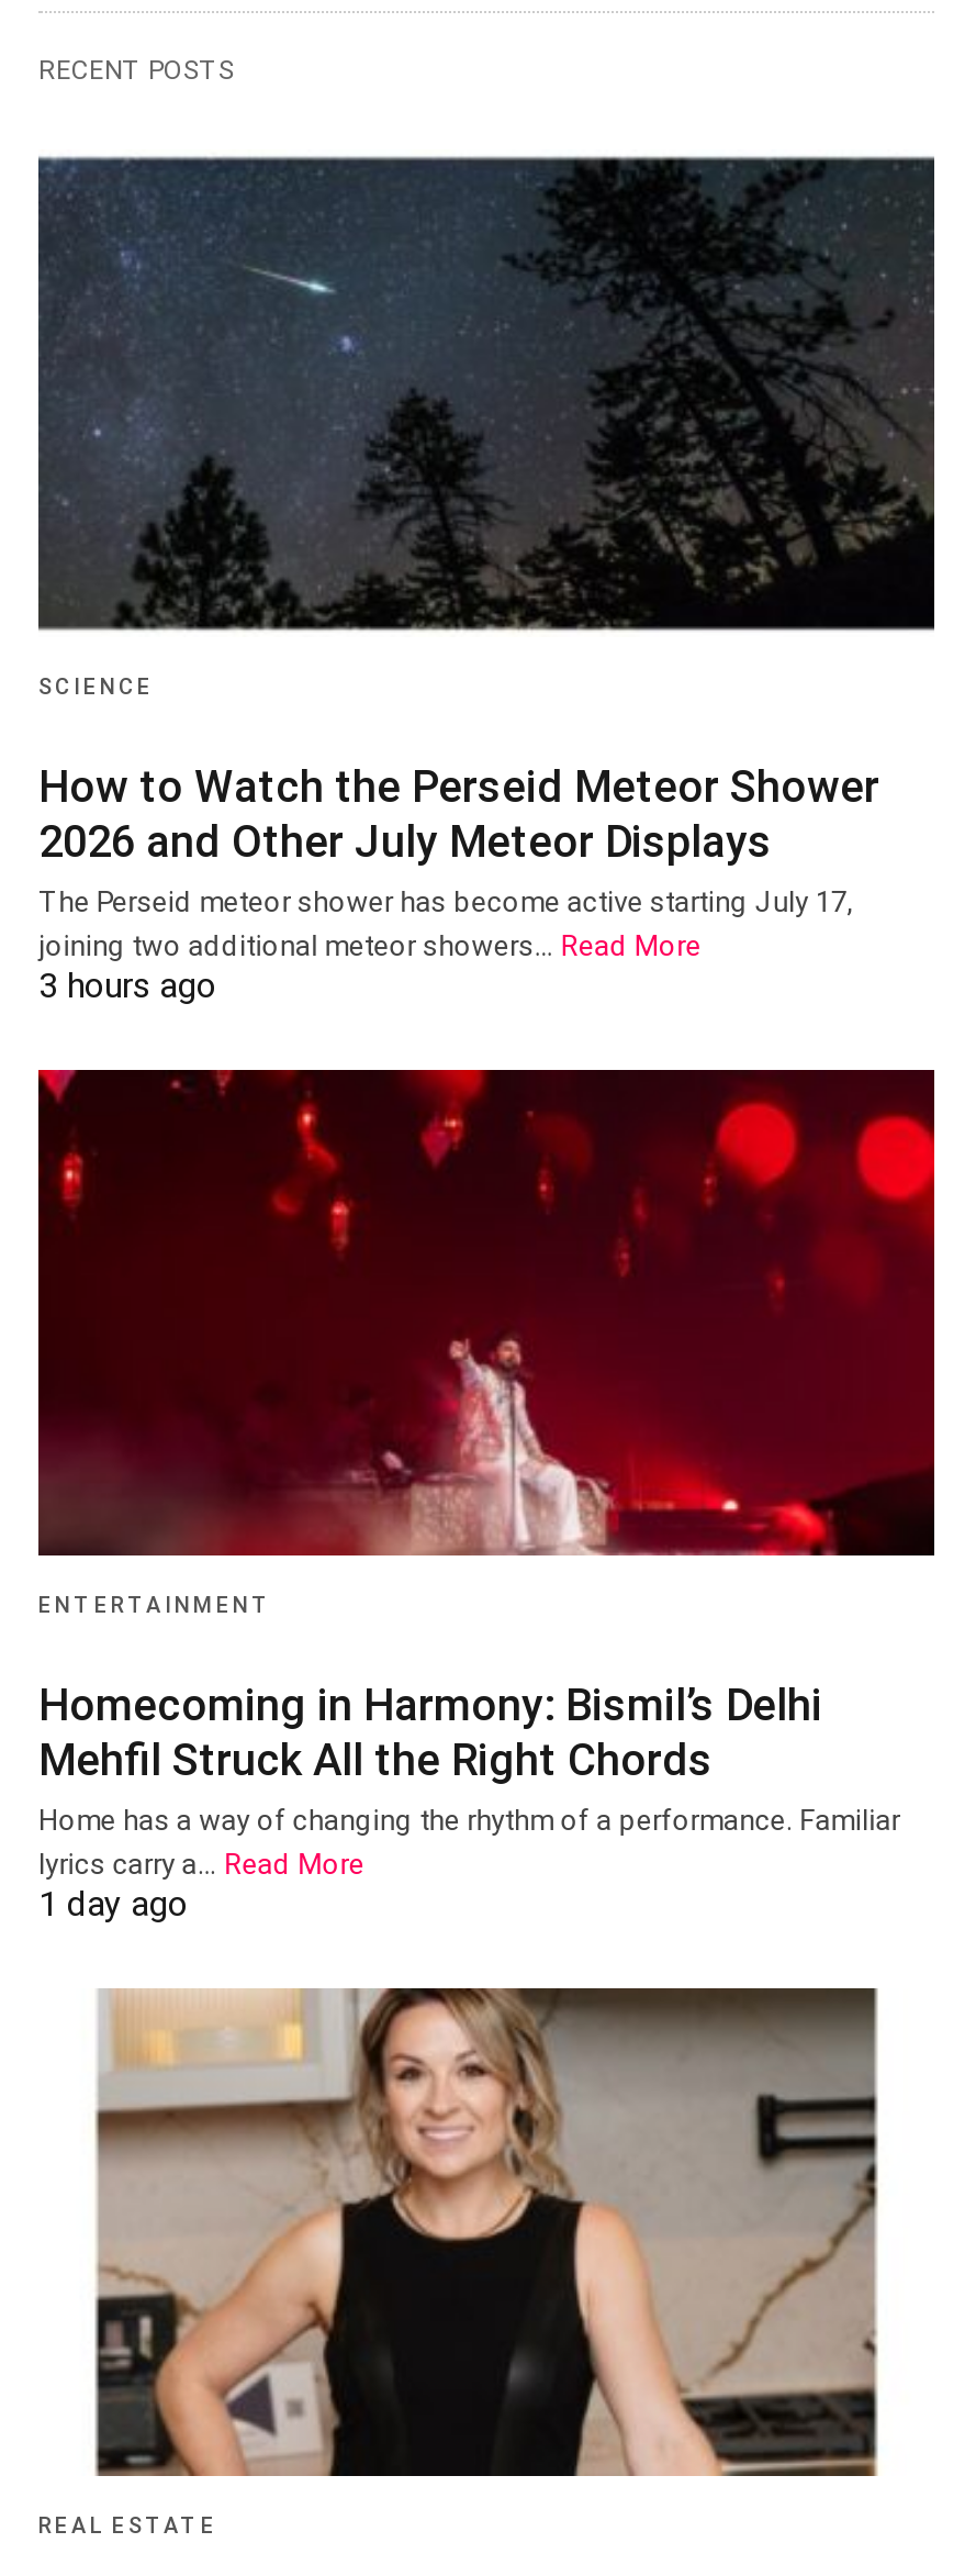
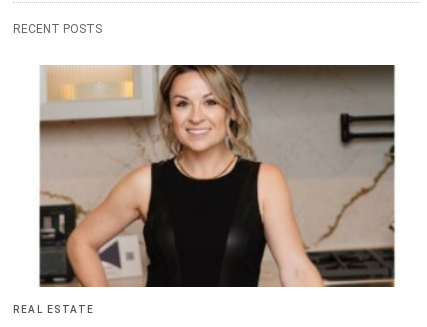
- [image]
- SCIENCE
- How to Watch the Perseid Meteor Shower
- 2026 and Other July Meteor Displays
- The Perseid meteor shower has become active starting July 17,
- joining two additional meteor showers… Read More
- 3 hours ago

- [image]
- ENTERTAINMENT
- Homecoming in Harmony: Bismil’s Delhi
- Mehfil Struck All the Right Chords
- Home has a way of changing the rhythm of a performance. Familiar
- lyrics carry a… Read More
- 1 day ago
